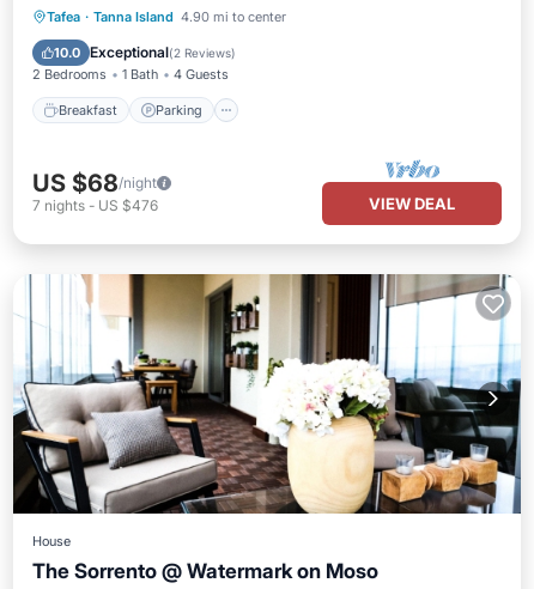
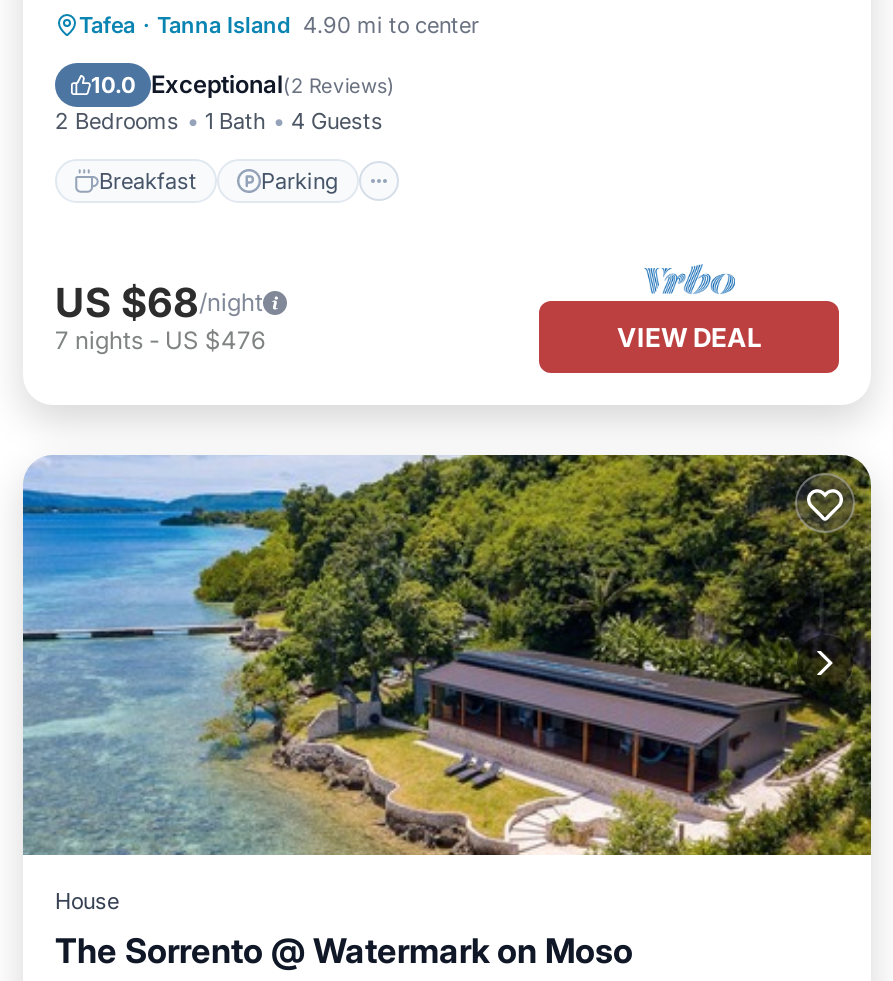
- [image]
+ [image]
